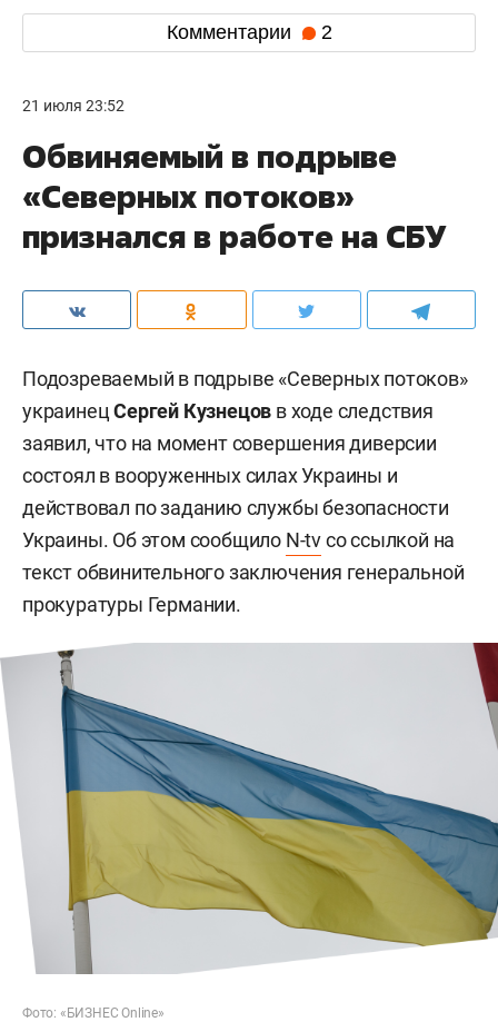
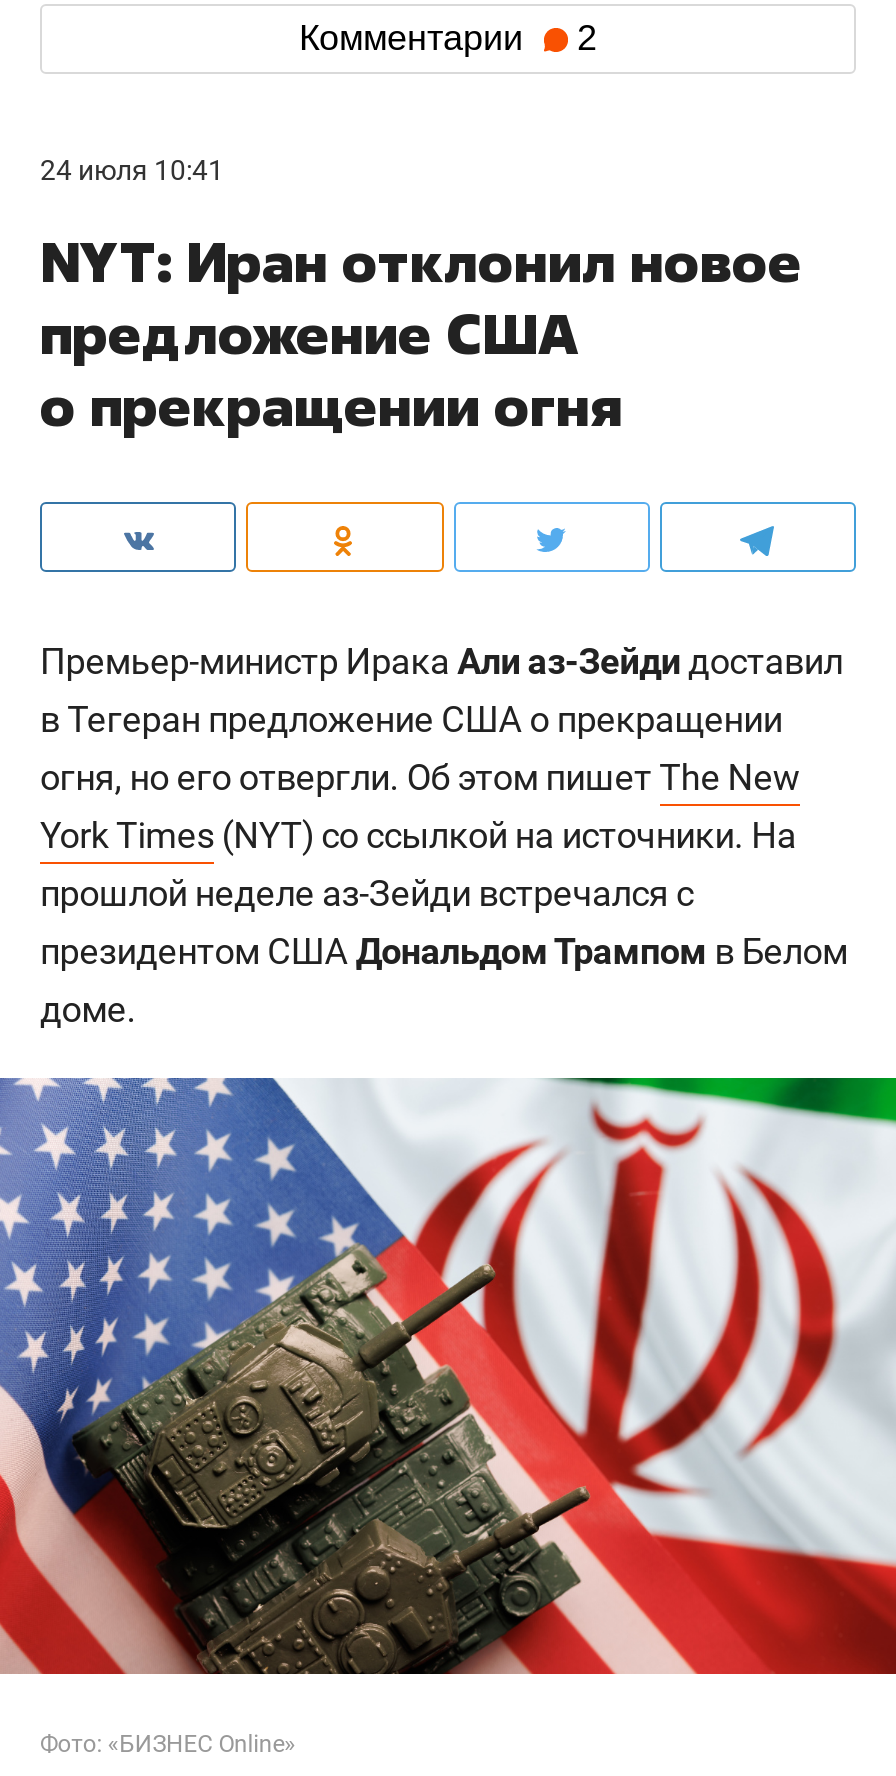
- 21 июля 23:52
+ 24 июля 10:41

- Обвиняемый в подрыве
- «Северных потоков»
- признался в работе на СБУ
+ NYT: Иран отклонил новое
+ предложение США
+ о прекращении огня

- Подозреваемый в подрыве «Северных потоков»
- украинец Сергей Кузнецов в ходе следствия
- заявил, что на момент совершения диверсии
- состоял в вооруженных силах Украины и
- действовал по заданию службы безопасности
- Украины. Об этом сообщило N-tv со ссылкой на
- текст обвинительного заключения генеральной
- прокуратуры Германии.
+ Премьер-министр Ирака Али аз-Зейди доставил
+ в Тегеран предложение США о прекращении
+ огня, но его отвергли. Об этом пишет The New
+ York Times (NYT) со ссылкой на источники. На
+ прошлой неделе аз-Зейди встречался с
+ президентом США Дональдом Трампом в Белом
+ доме.

- [image]
+ [image]
